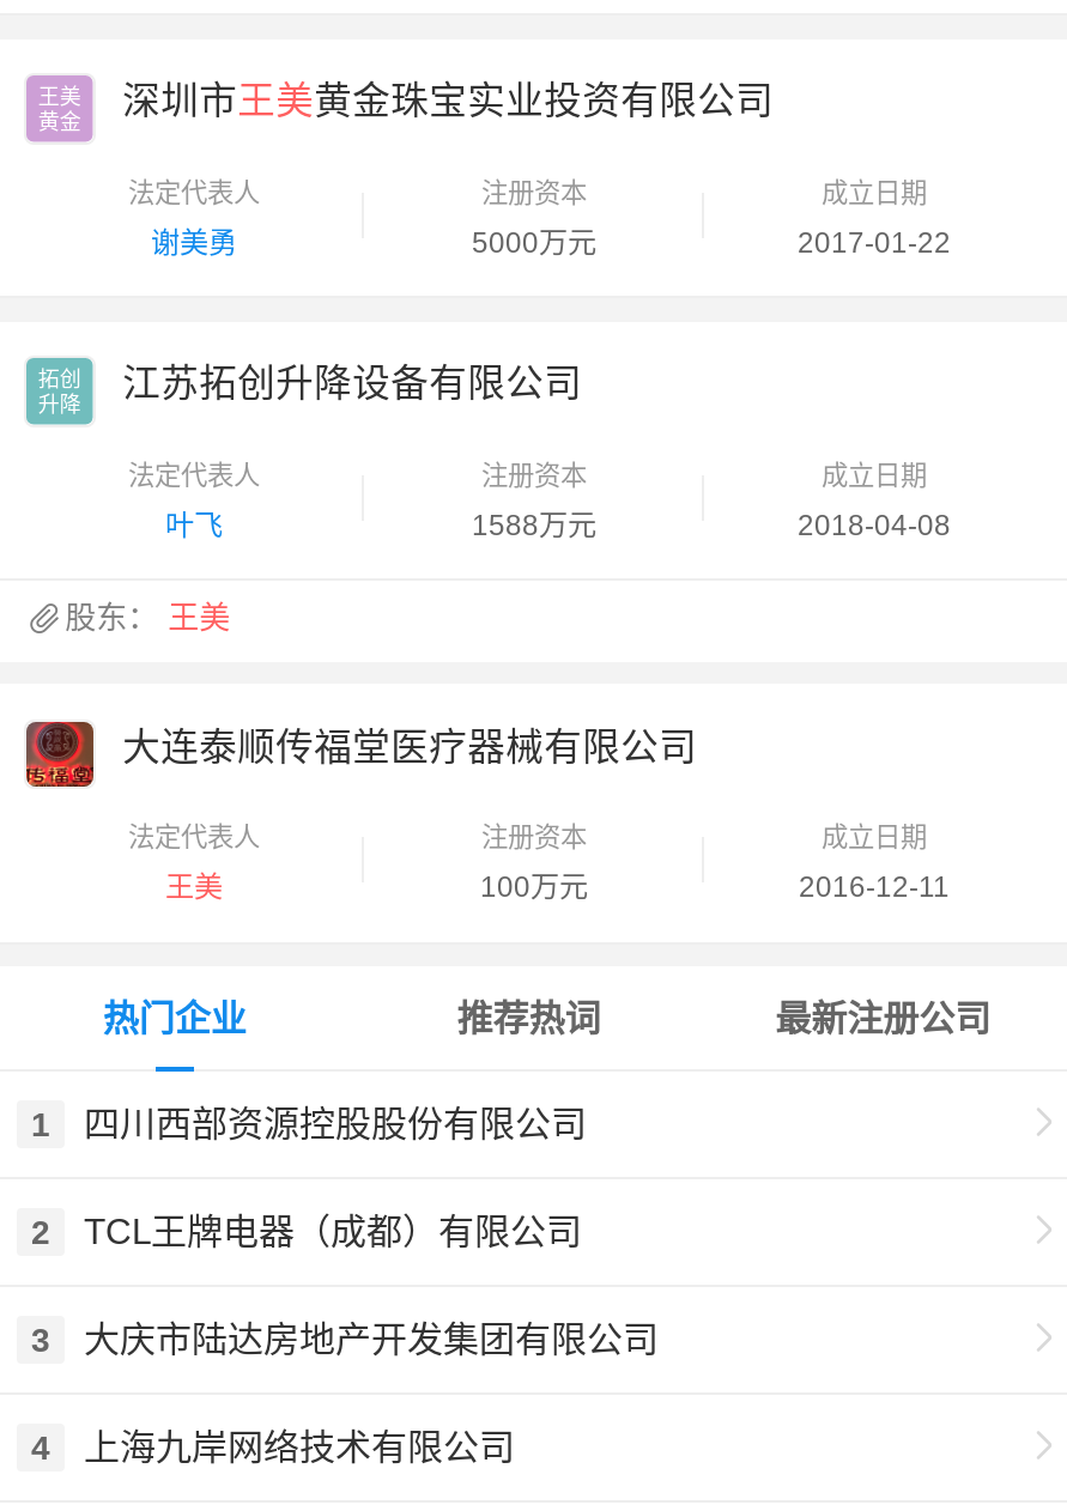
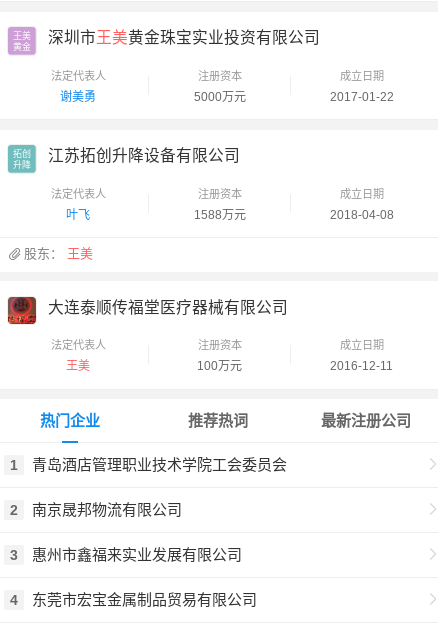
- 四川西部资源控股股份有限公司
+ 青岛酒店管理职业技术学院工会委员会

- TCL王牌电器（成都）有限公司
+ 南京晟邦物流有限公司

- 大庆市陆达房地产开发集团有限公司
+ 惠州市鑫福来实业发展有限公司

- 上海九岸网络技术有限公司
+ 东莞市宏宝金属制品贸易有限公司
